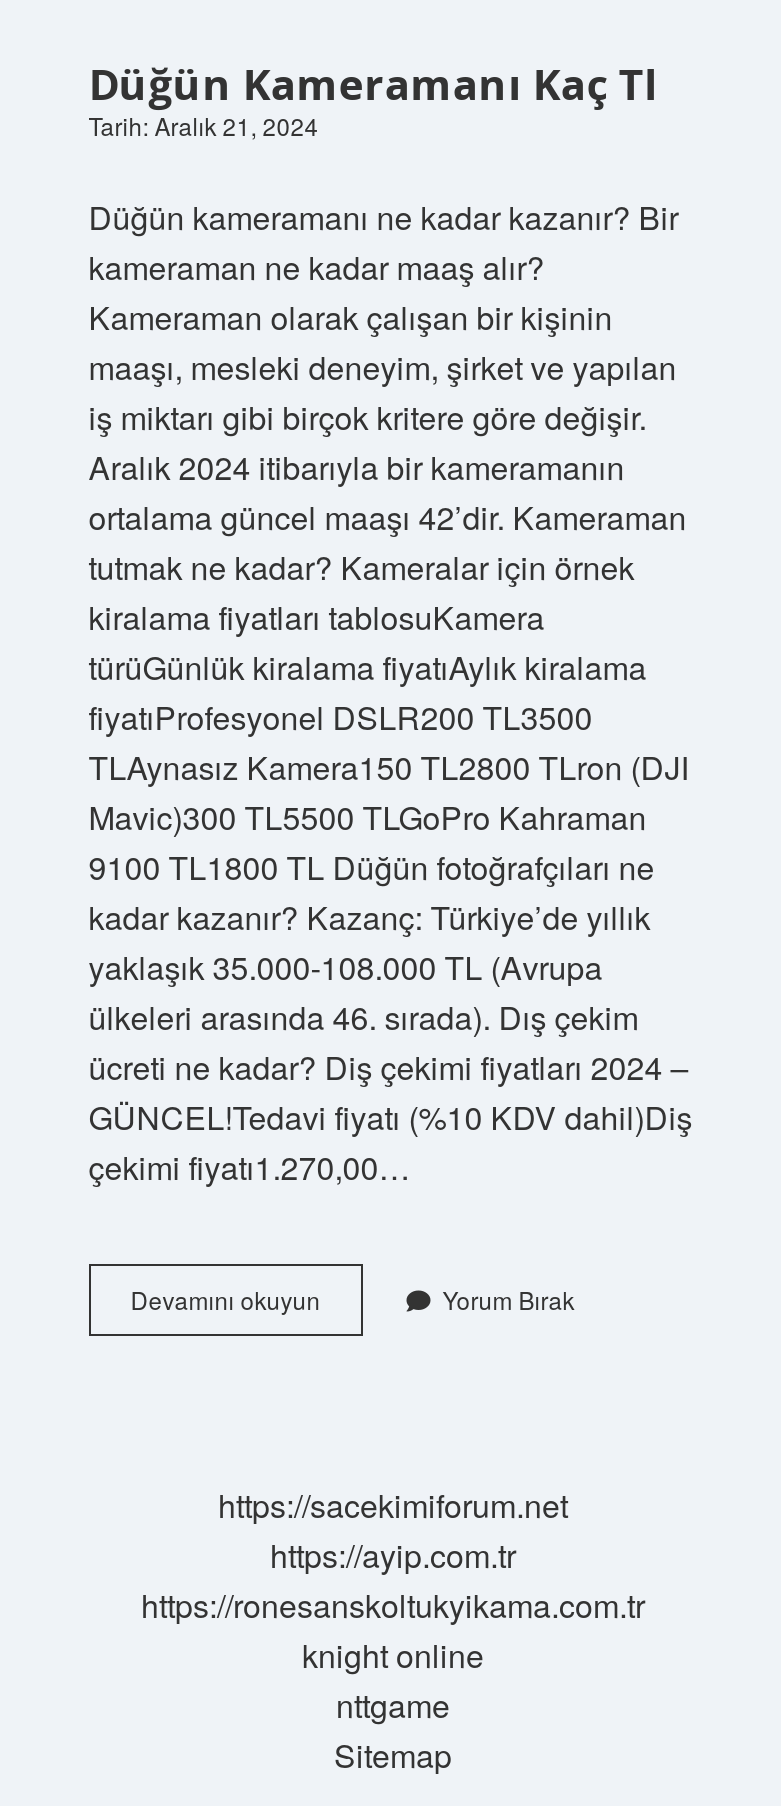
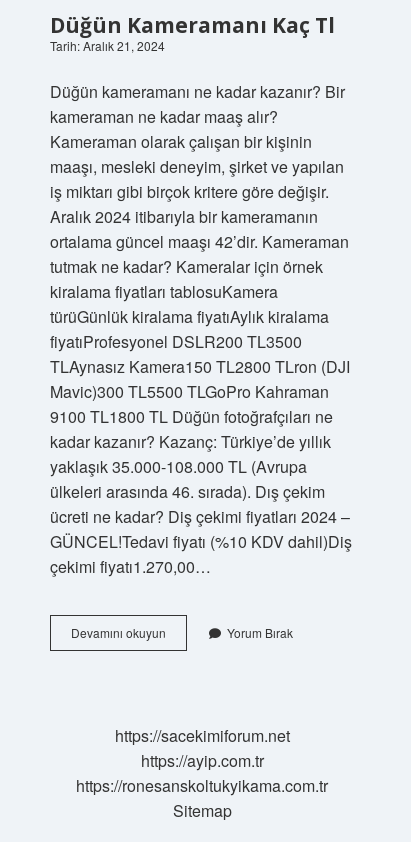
- knight online
- nttgame
